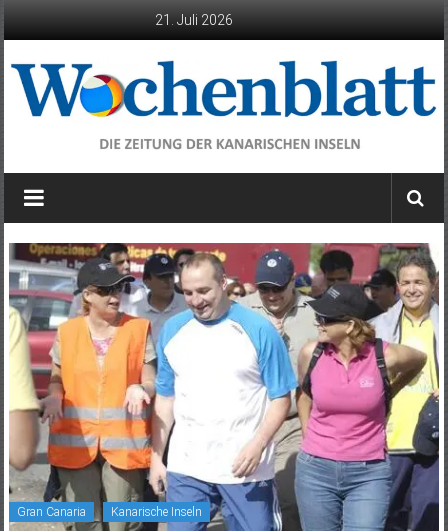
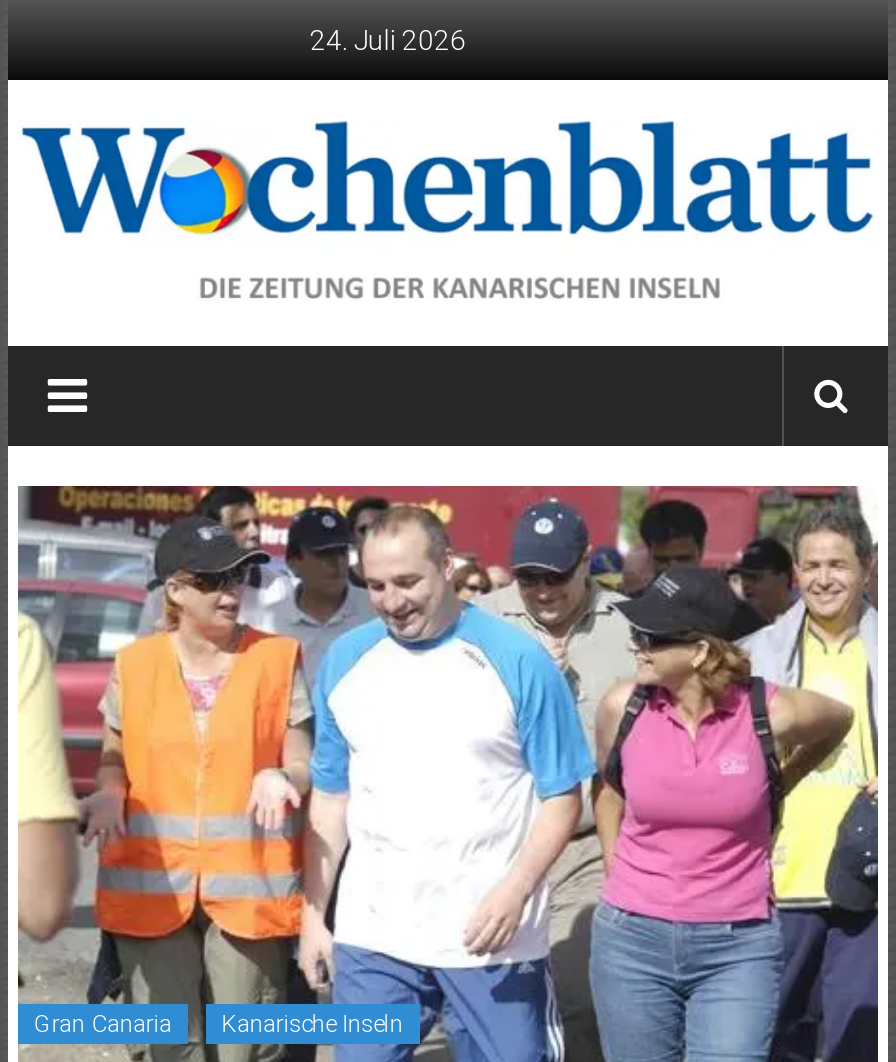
- 21. Juli 2026
+ 24. Juli 2026
